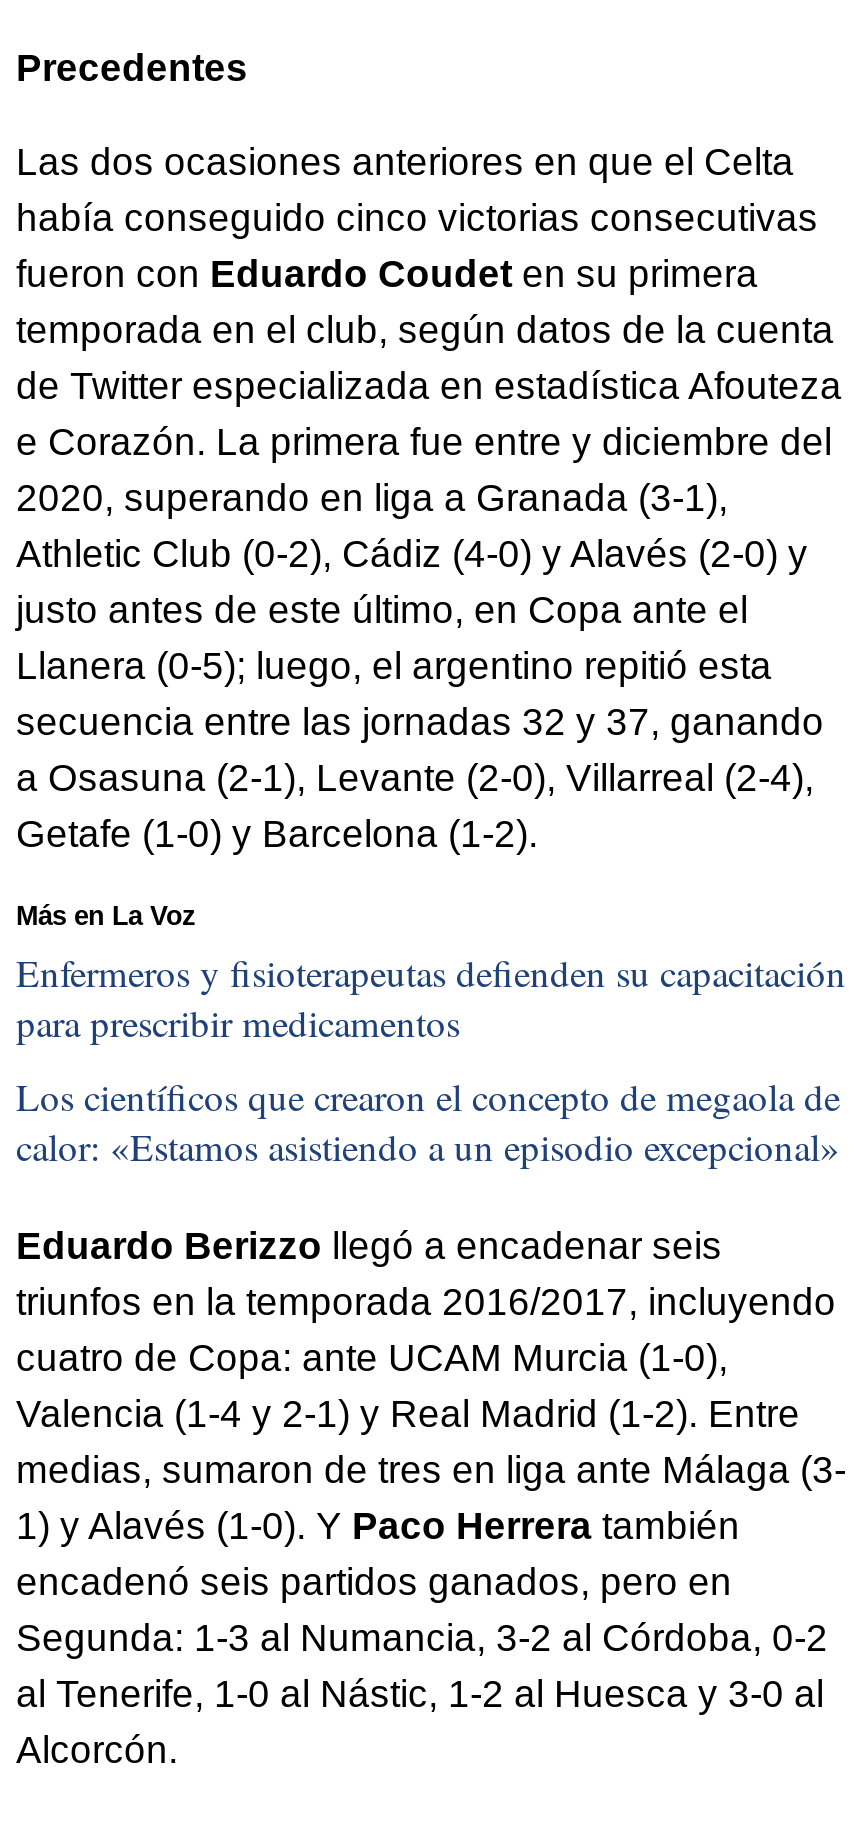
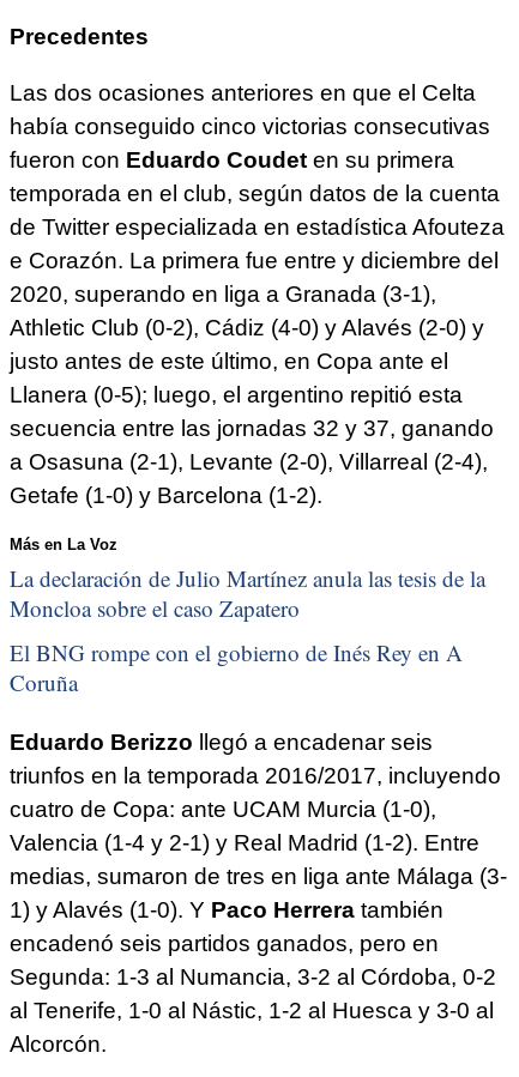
- Enfermeros y fisioterapeutas defienden su capacitación
- para prescribir medicamentos
+ La declaración de Julio Martínez anula las tesis de la
+ Moncloa sobre el caso Zapatero

- Los científicos que crearon el concepto de megaola de
- calor: «Estamos asistiendo a un episodio excepcional»
+ El BNG rompe con el gobierno de Inés Rey en A
+ Coruña
